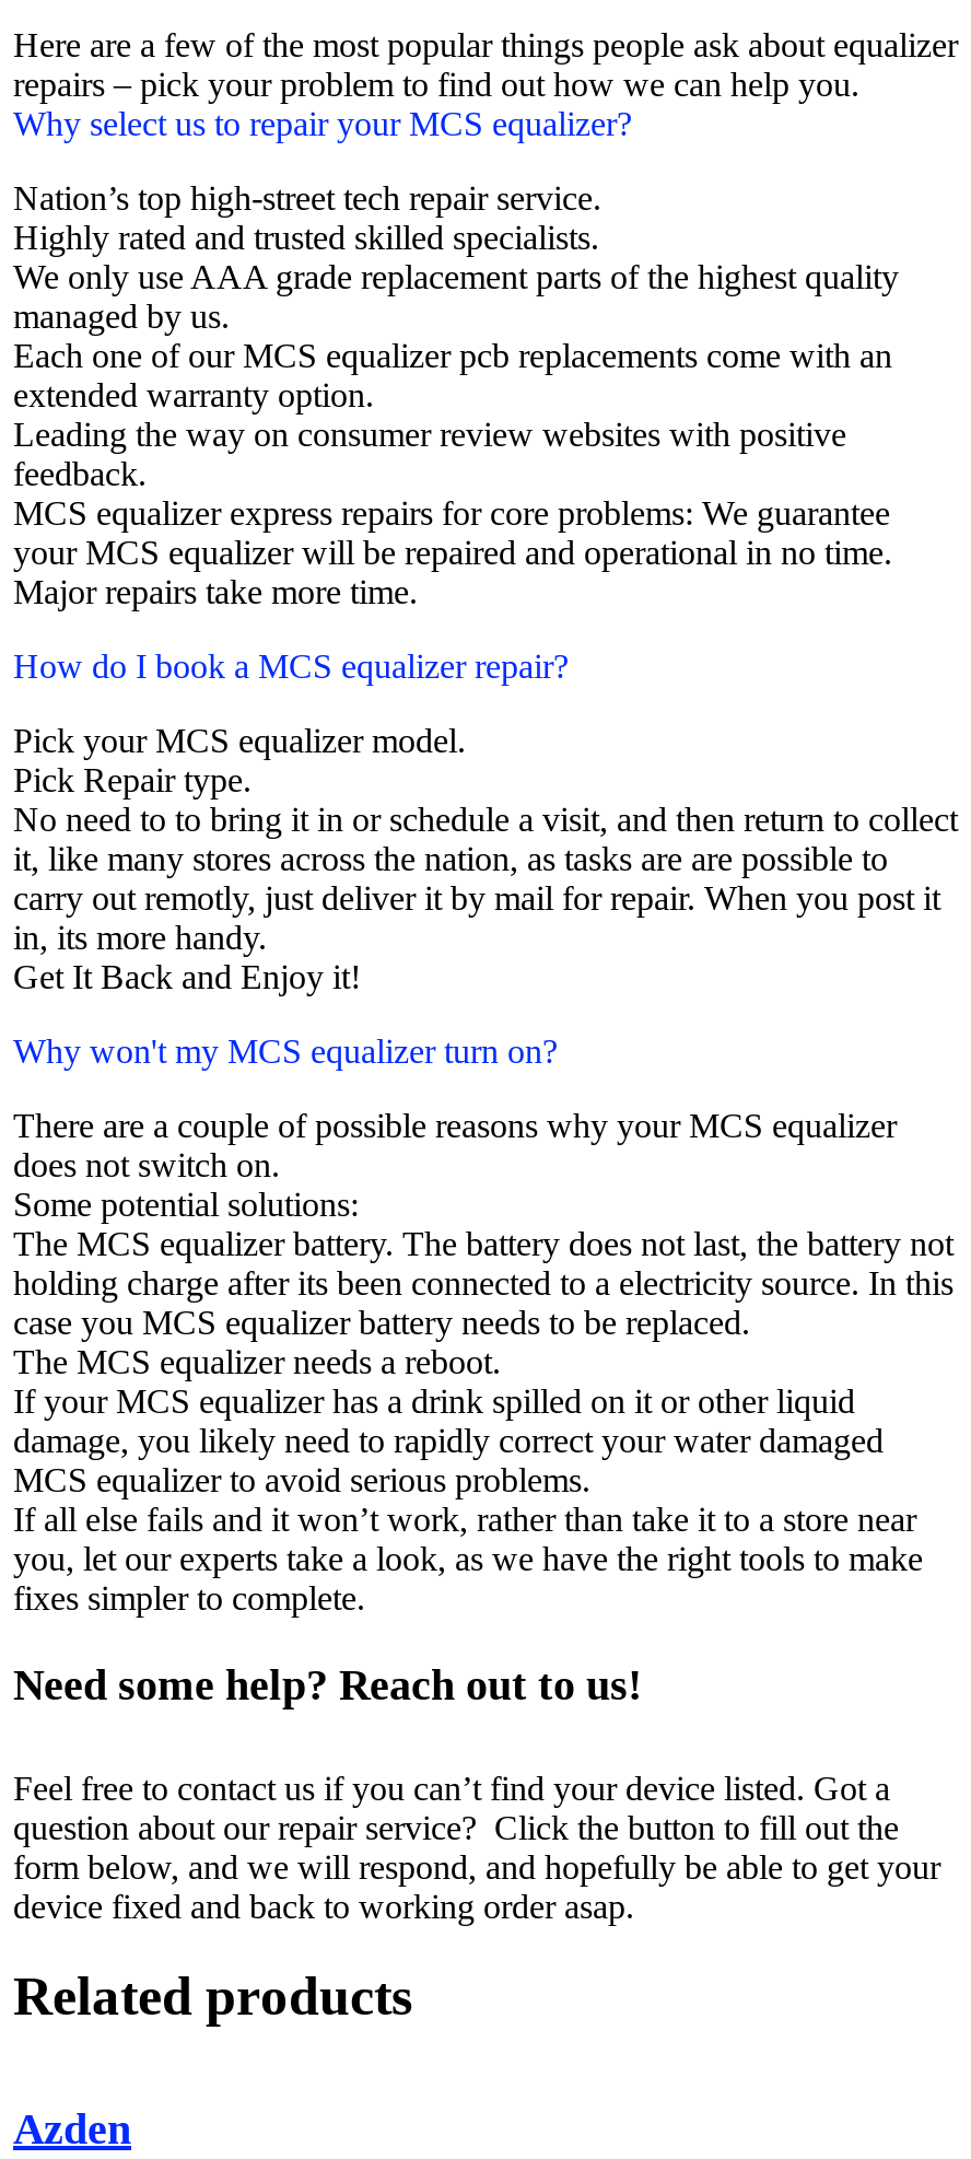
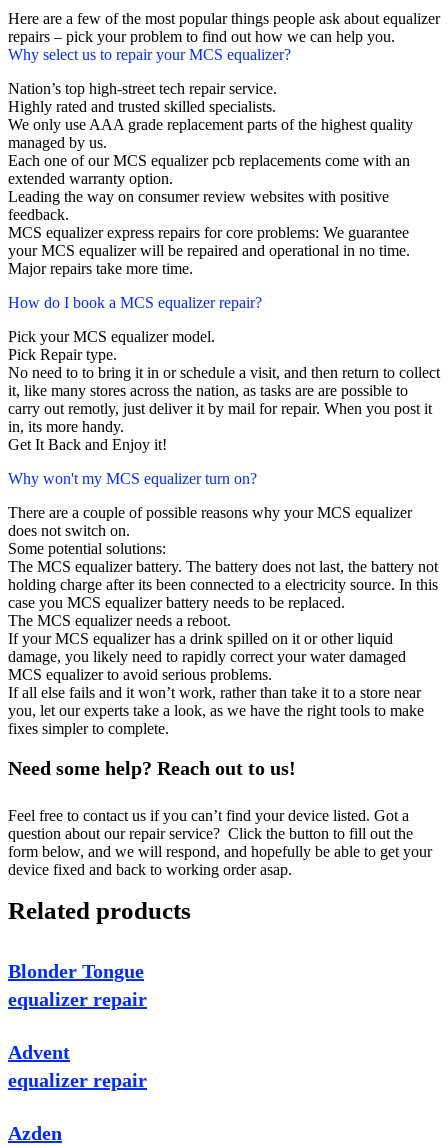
+ Blonder Tongue
+ equalizer repair
+ Advent
+ equalizer repair
